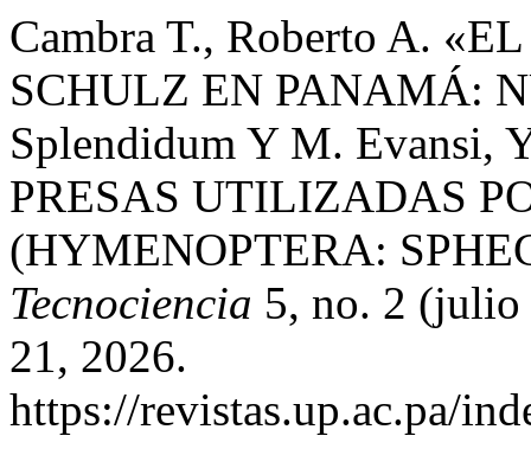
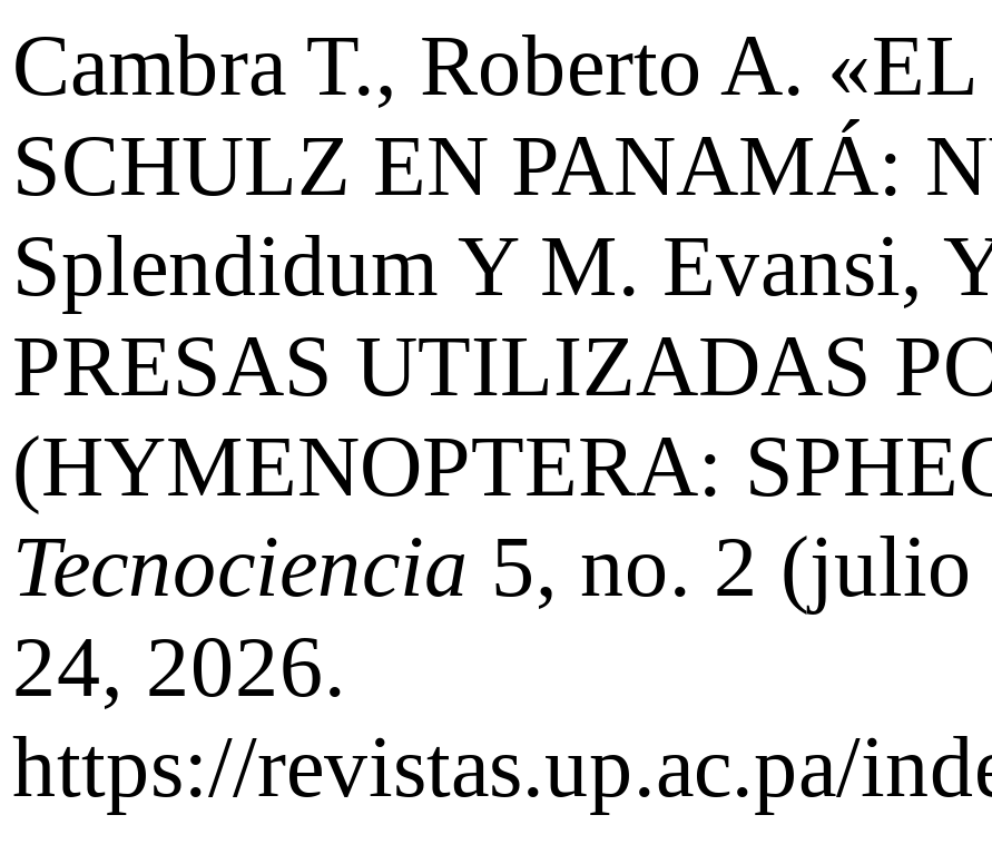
- 21, 2026.
+ 24, 2026.
